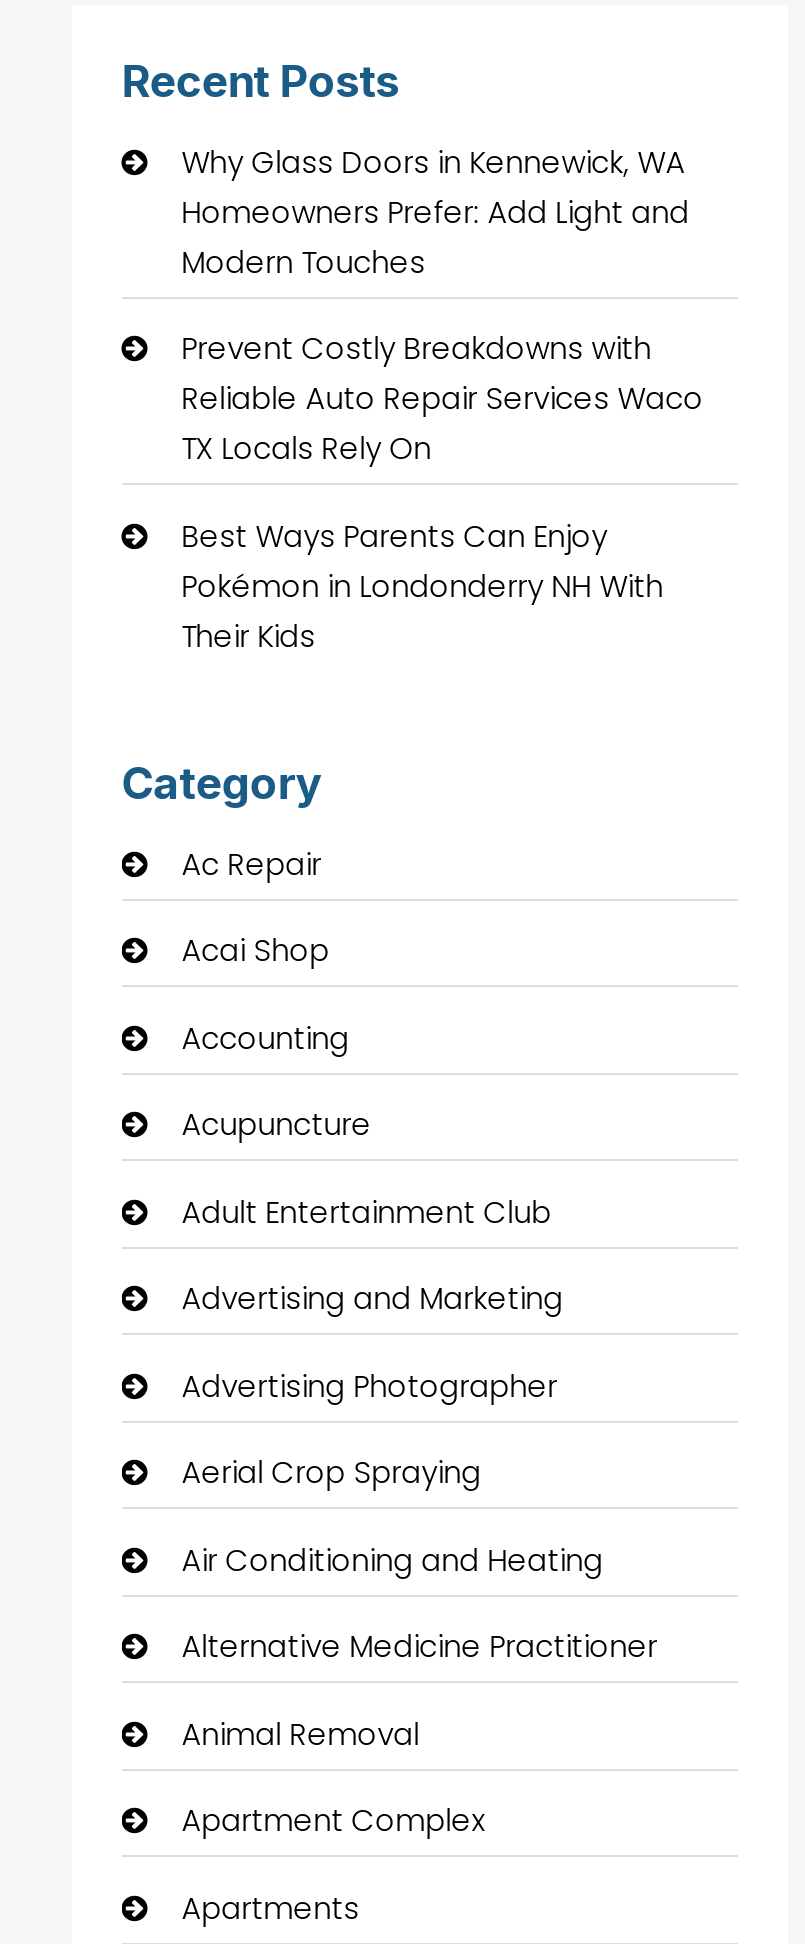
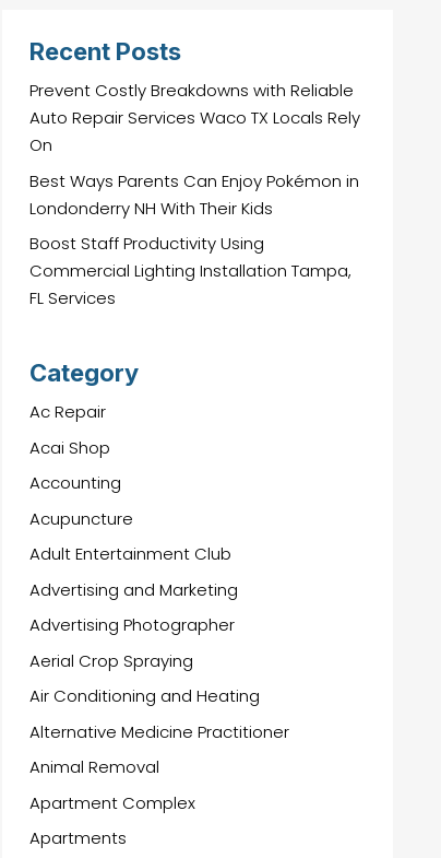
- Why Glass Doors in Kennewick, WA
- Homeowners Prefer: Add Light and
- Modern Touches
+ Prevent Costly Breakdowns with Reliable
+ Auto Repair Services Waco TX Locals Rely
+ On

- Prevent Costly Breakdowns with
- Reliable Auto Repair Services Waco
- TX Locals Rely On
+ Best Ways Parents Can Enjoy Pokémon in
+ Londonderry NH With Their Kids

- Best Ways Parents Can Enjoy
- Pokémon in Londonderry NH With
- Their Kids
+ Boost Staff Productivity Using
+ Commercial Lighting Installation Tampa,
+ FL Services
